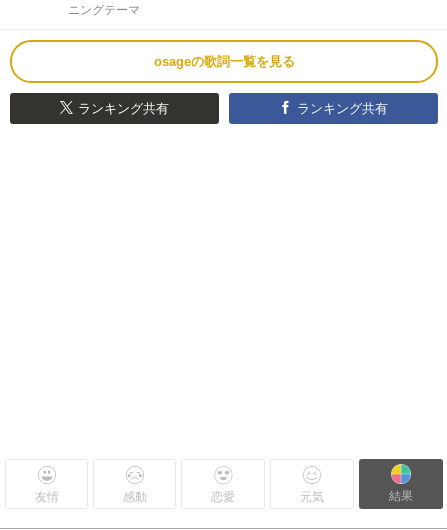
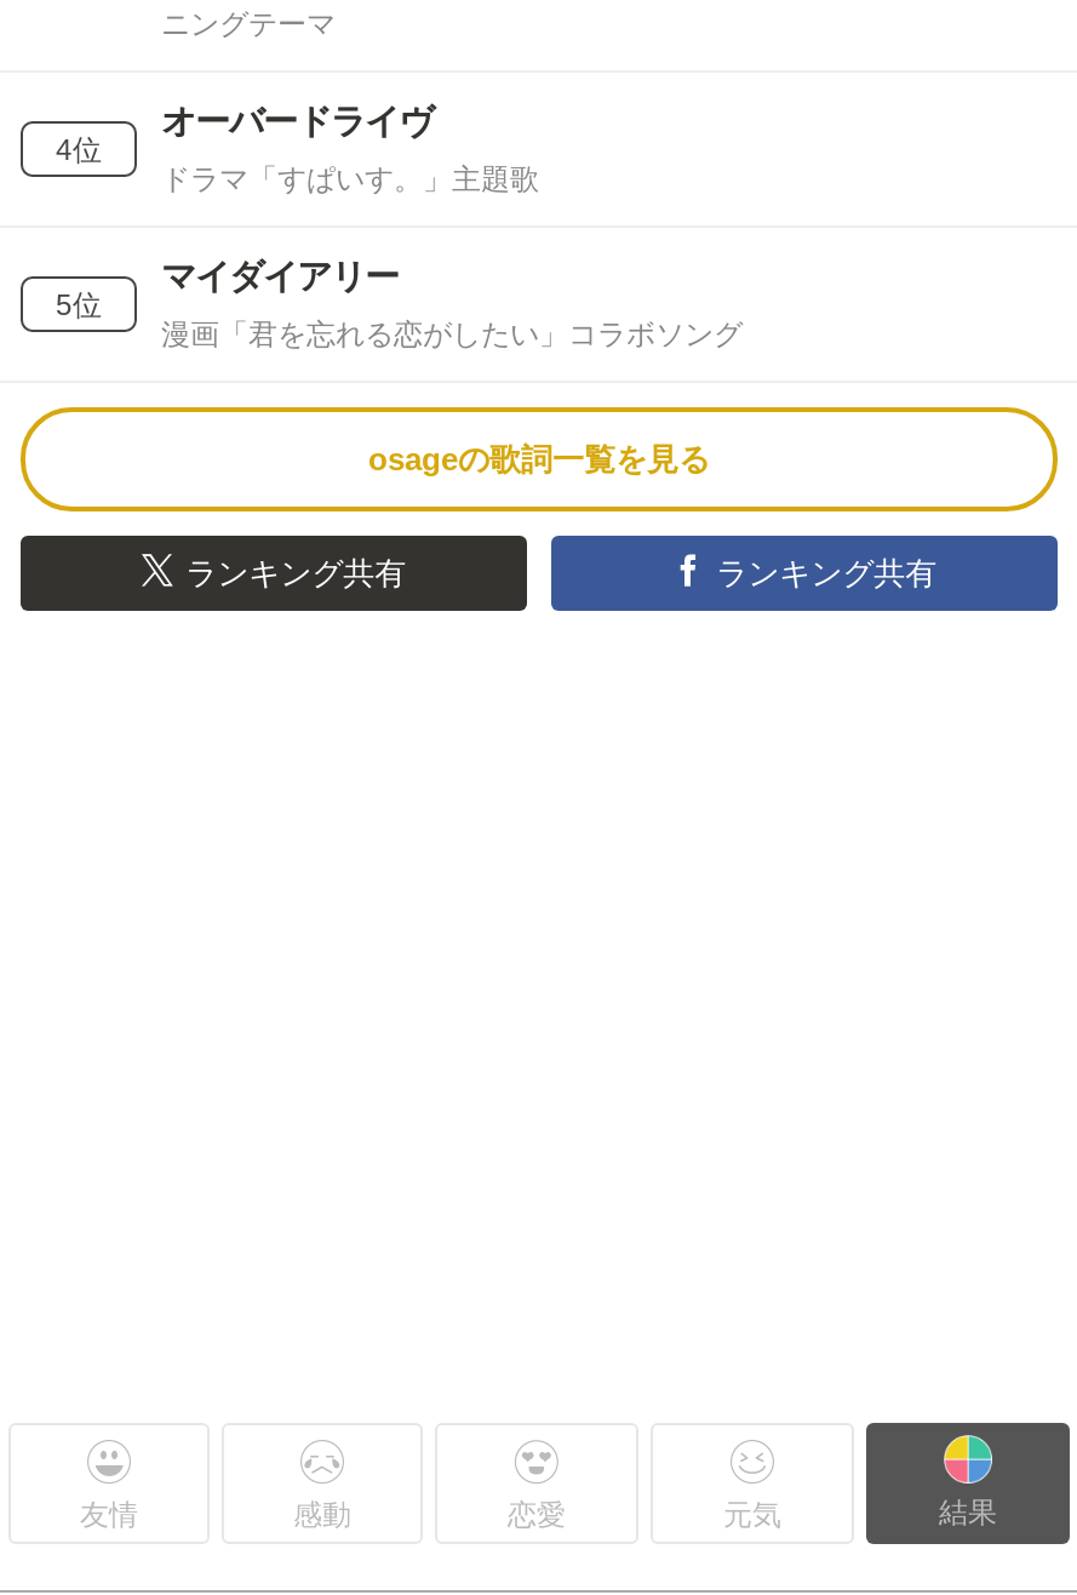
+ 4位

+ 5位

+ オーバードライヴ
+ ドラマ「すぱいす。」主題歌

+ マイダイアリー
+ 漫画「君を忘れる恋がしたい」コラボソング
